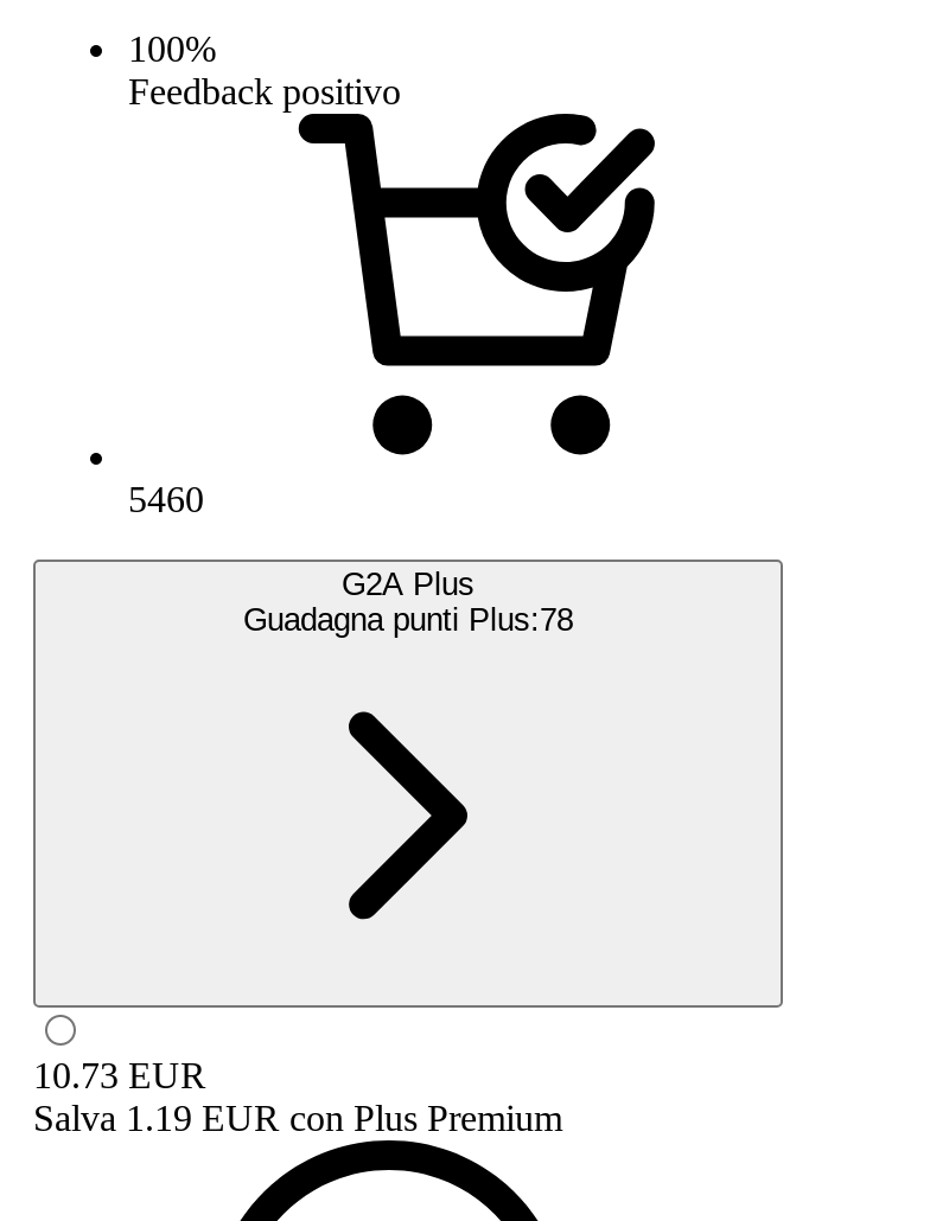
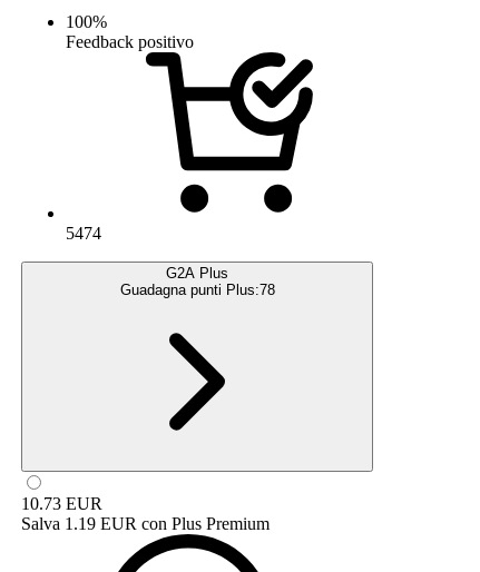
- 5460
+ 5474
